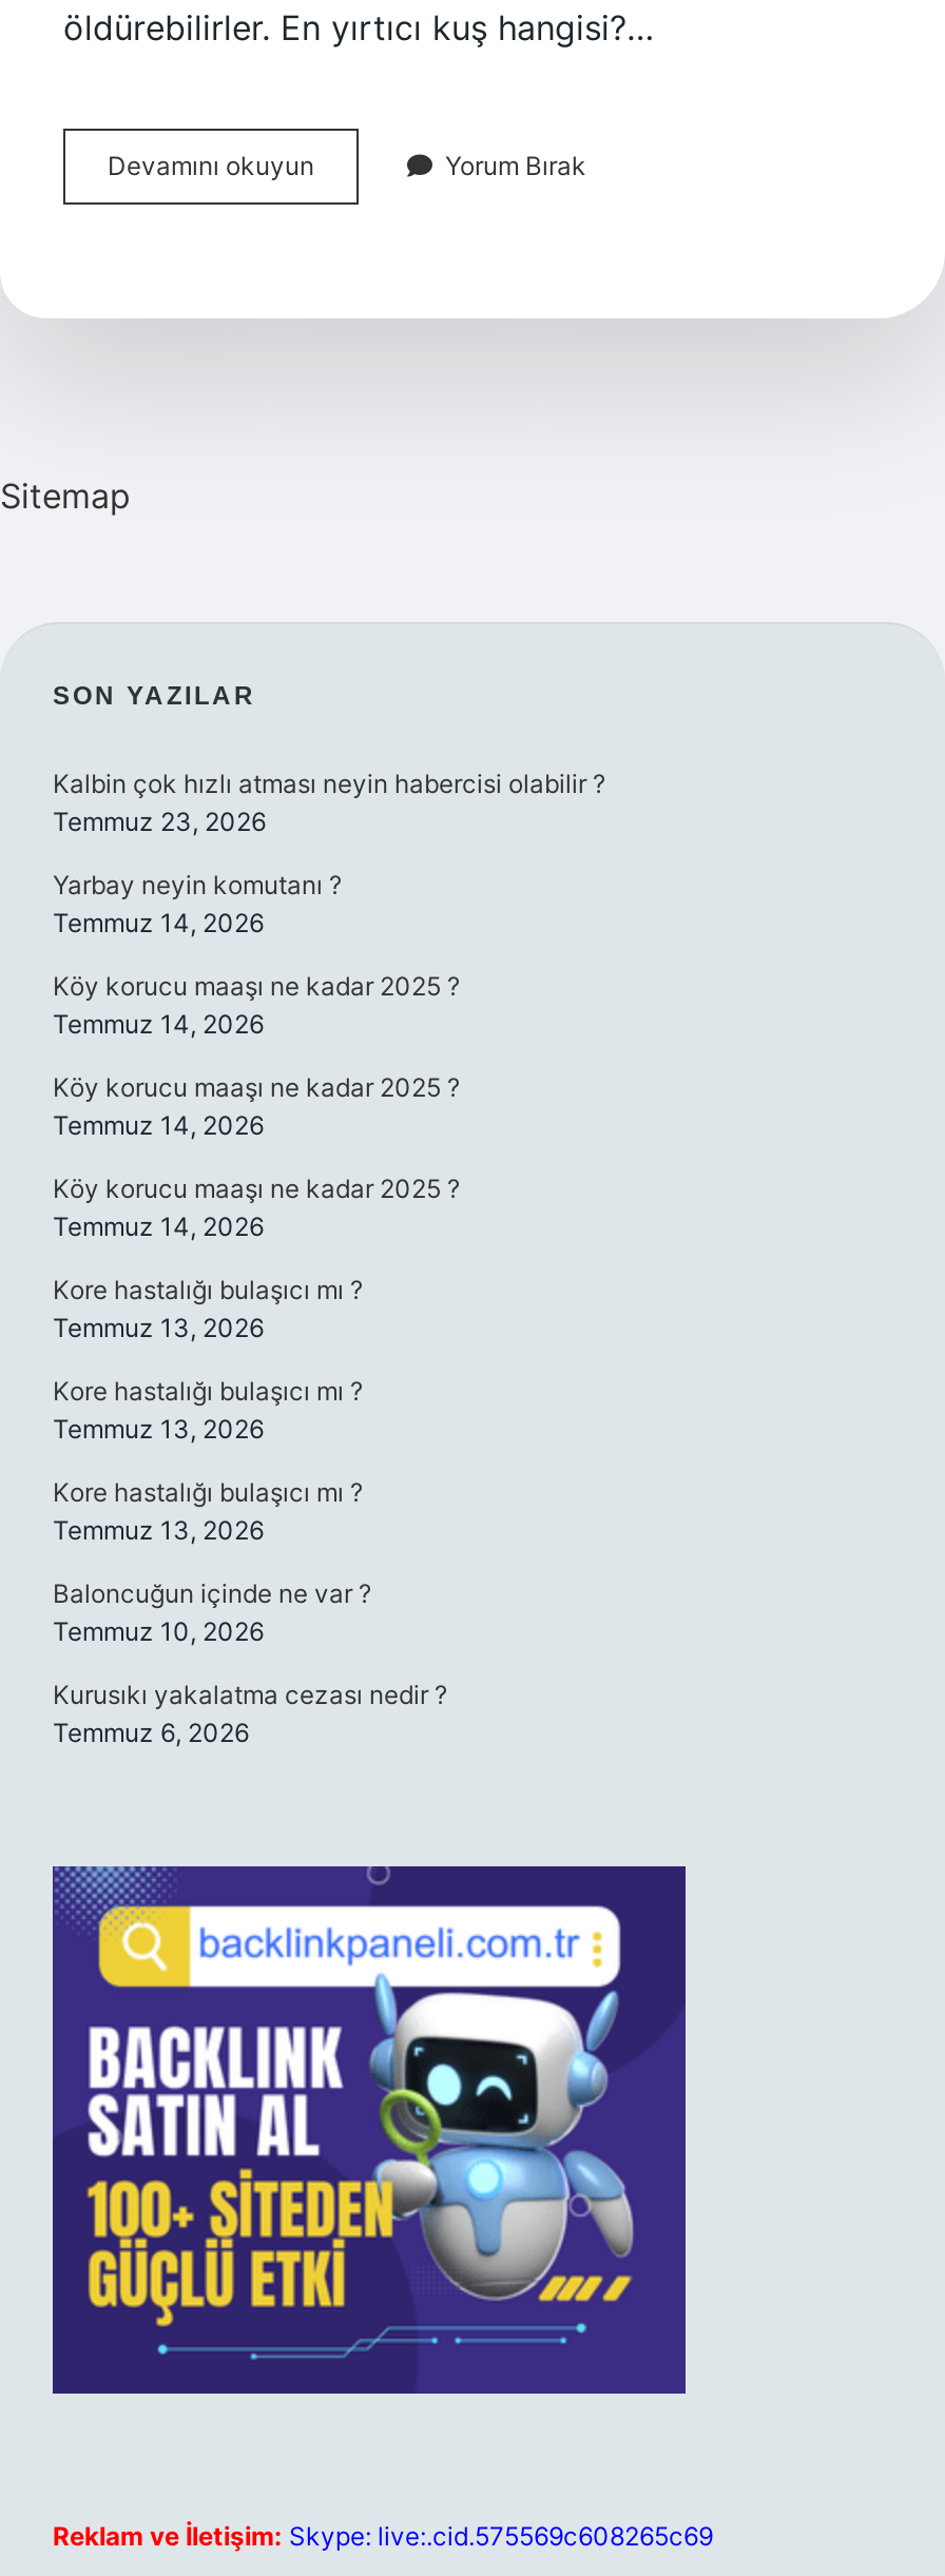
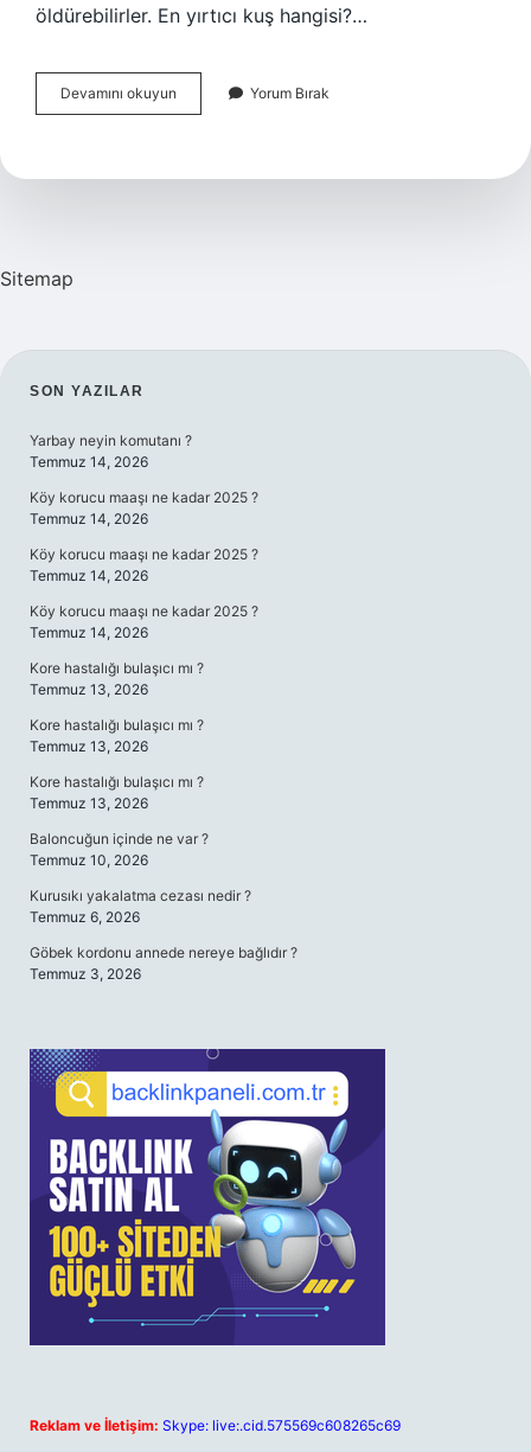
- Kalbin çok hızlı atması neyin habercisi olabilir ?
- Temmuz 23, 2026

moved up: Yarbay neyin komutanı ? | Temmuz 14, 2026 | Köy korucu maaşı ne kadar 2025 ? | ... | Kurusıkı yakalatma cezası nedir ? | Temmuz 6, 2026

+ Göbek kordonu annede nereye bağlıdır ?
+ Temmuz 3, 2026
